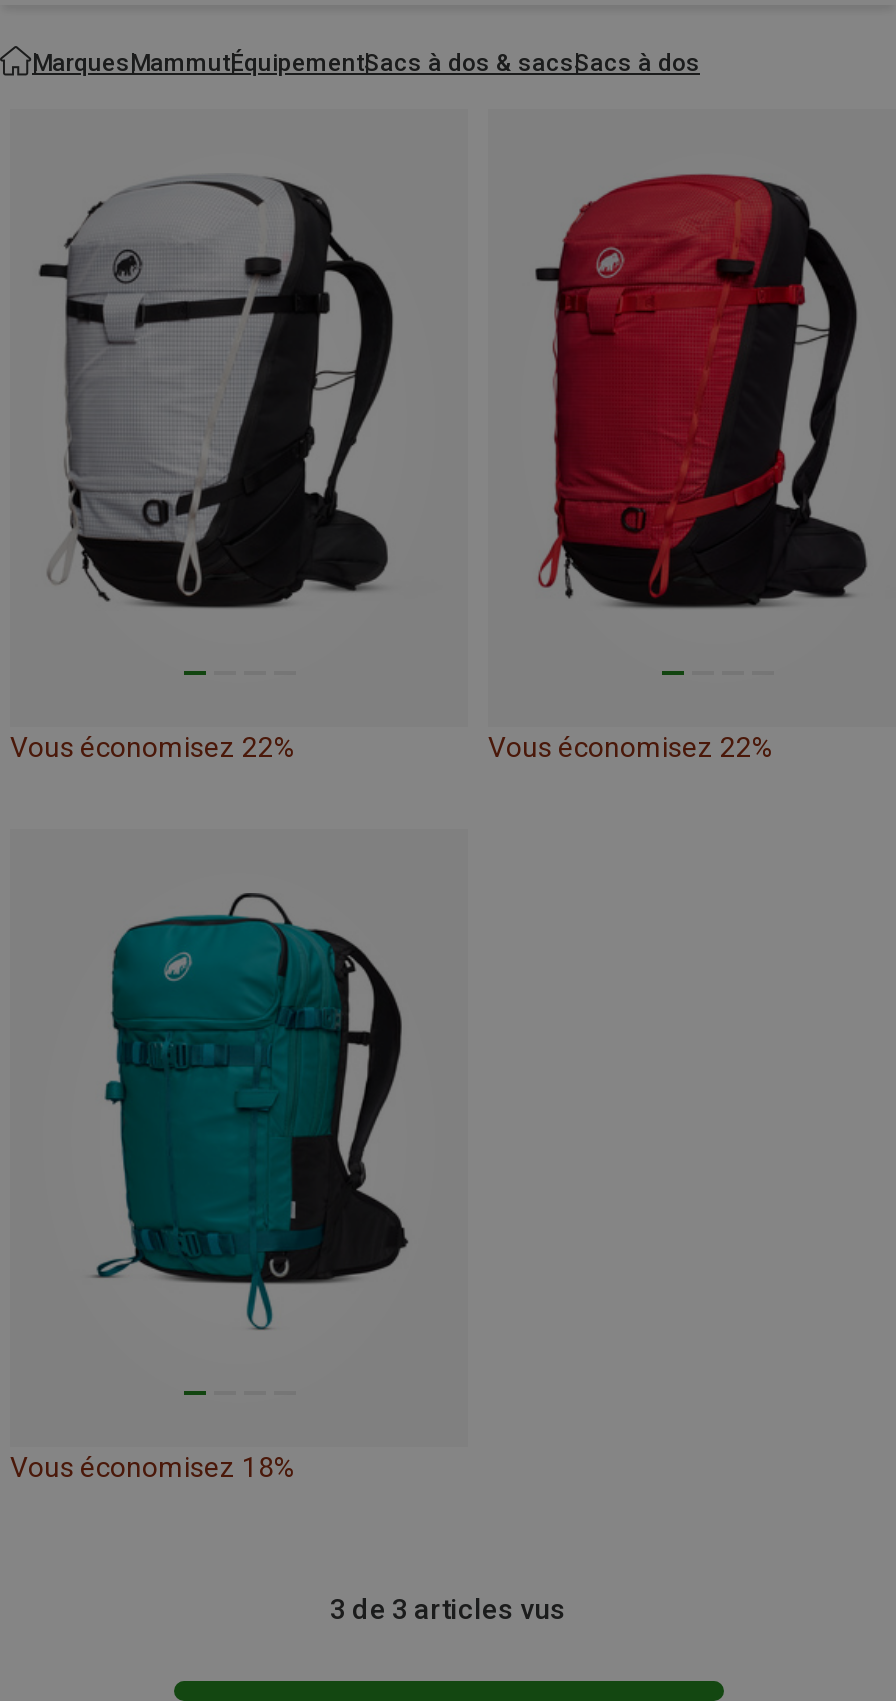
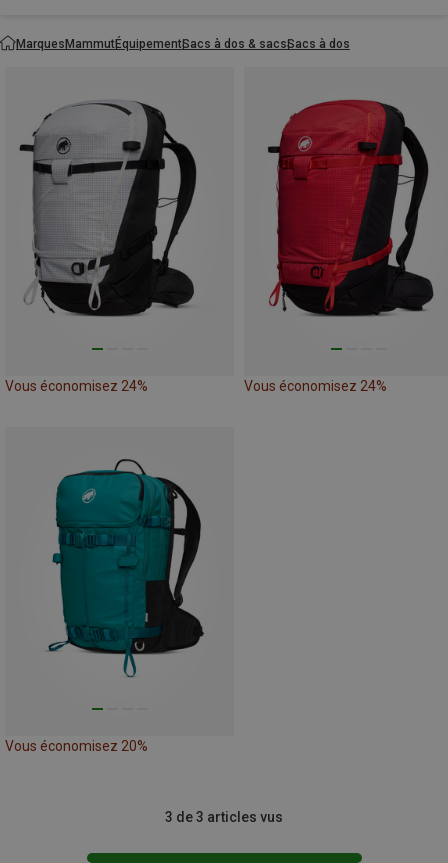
- Vous économisez 22%
+ Vous économisez 24%

- Vous économisez 22%
+ Vous économisez 24%

- Vous économisez 18%
+ Vous économisez 20%
